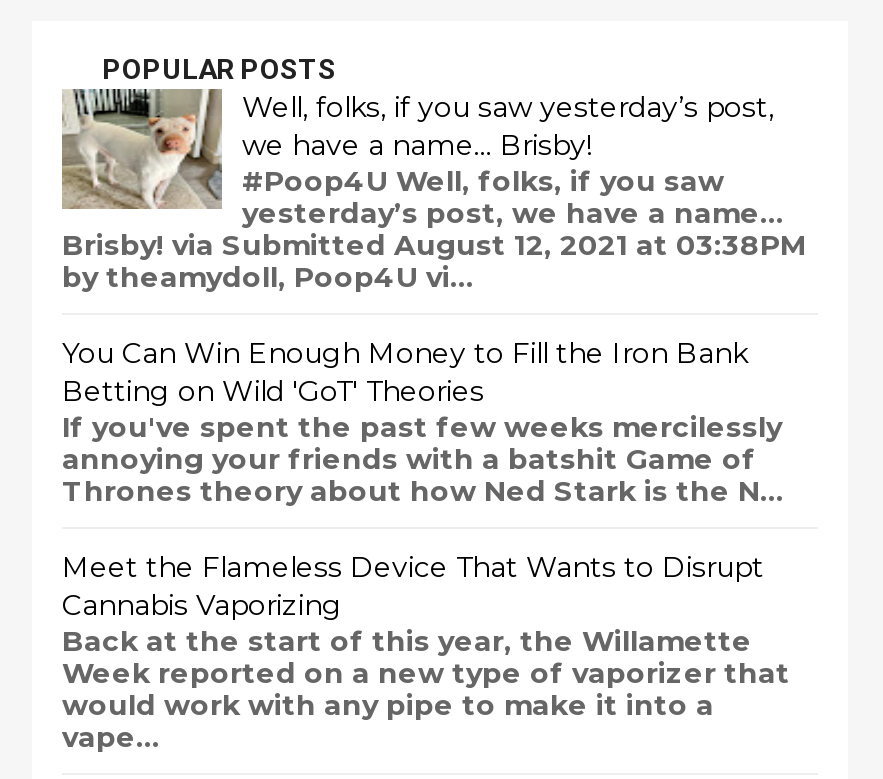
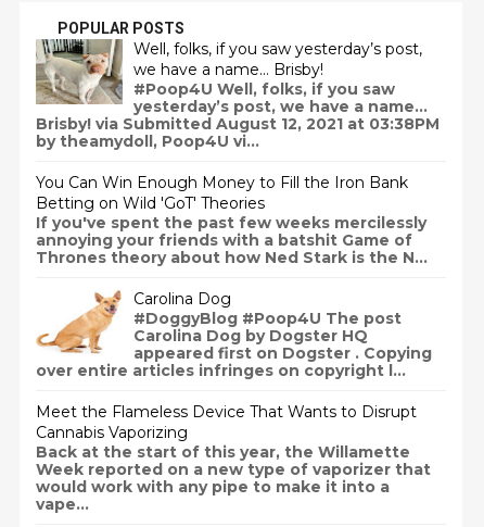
+ [image]
+ Carolina Dog
+ #DoggyBlog #Poop4U The post
+ Carolina Dog by Dogster HQ
+ appeared first on Dogster . Copying
+ over entire articles infringes on copyright l...
